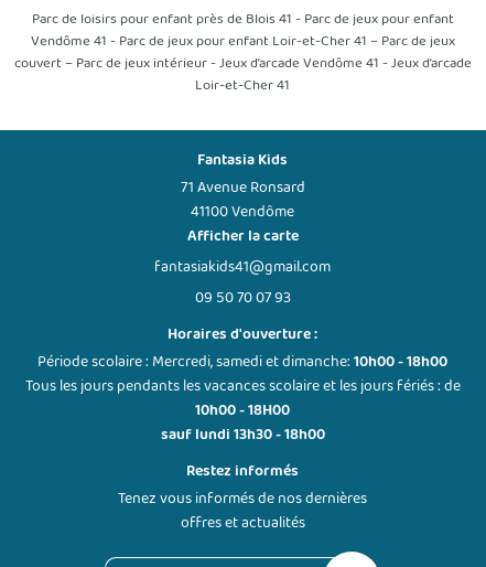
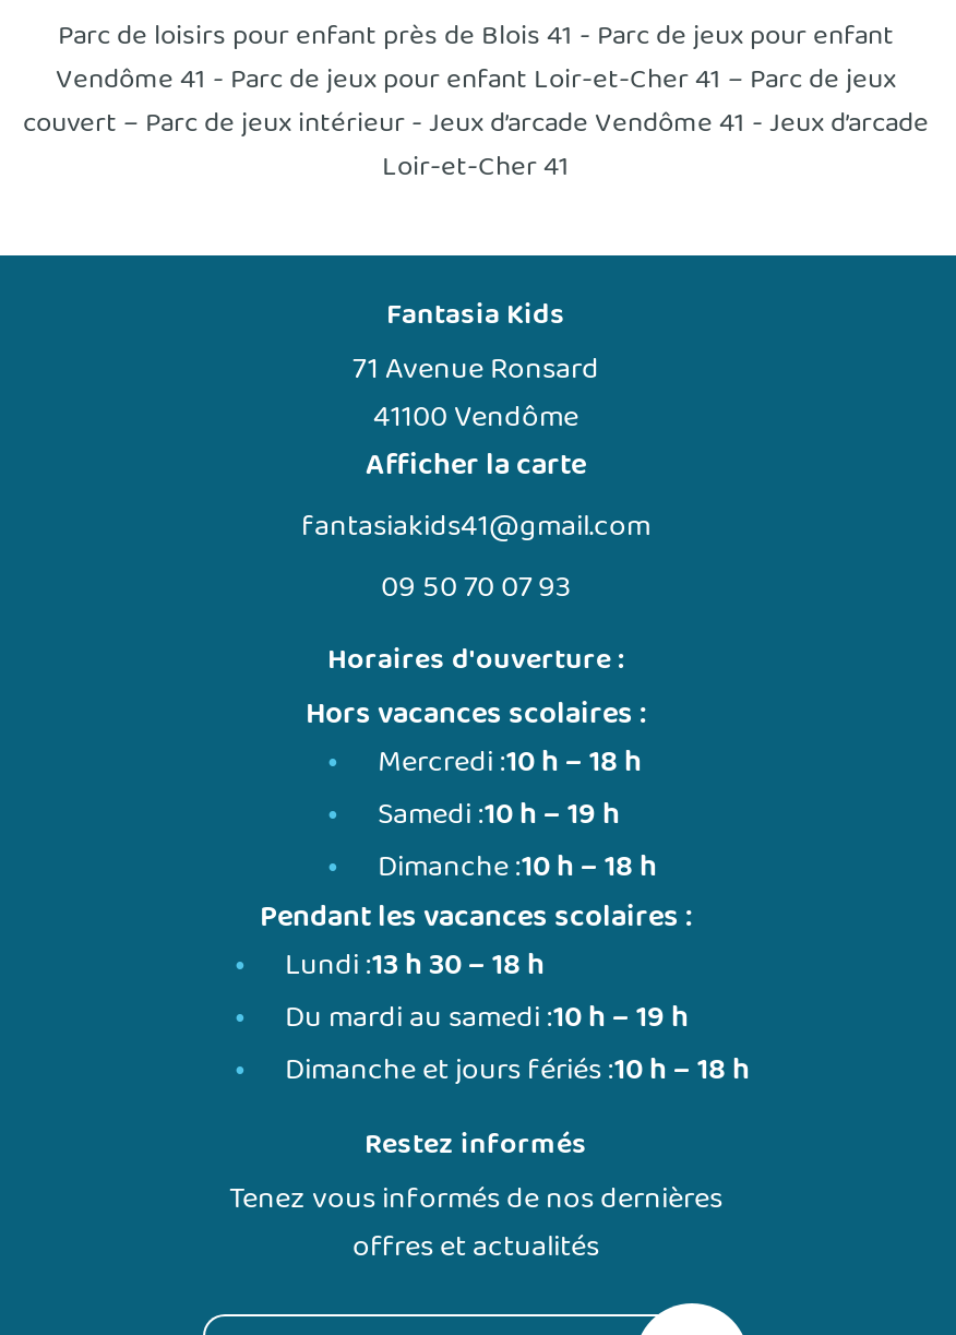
- Période scolaire : Mercredi, samedi et dimanche: 10h00 - 18h00
- Tous les jours pendants les vacances scolaire et les jours fériés : de
- 10h00 - 18H00
- sauf lundi 13h30 -18h00
+ Hors vacances scolaires :
+ Mercredi : 10 h – 18 h
+ Samedi : 10 h – 19 h
+ Dimanche :10 h – 18 h
+ Pendant les vacances scolaires :
+ Lundi : 13 h 30 – 18 h
+ Du mardi au samedi : 10 h – 19 h
+ Dimanche et jours fériés : 10 h – 18 h
